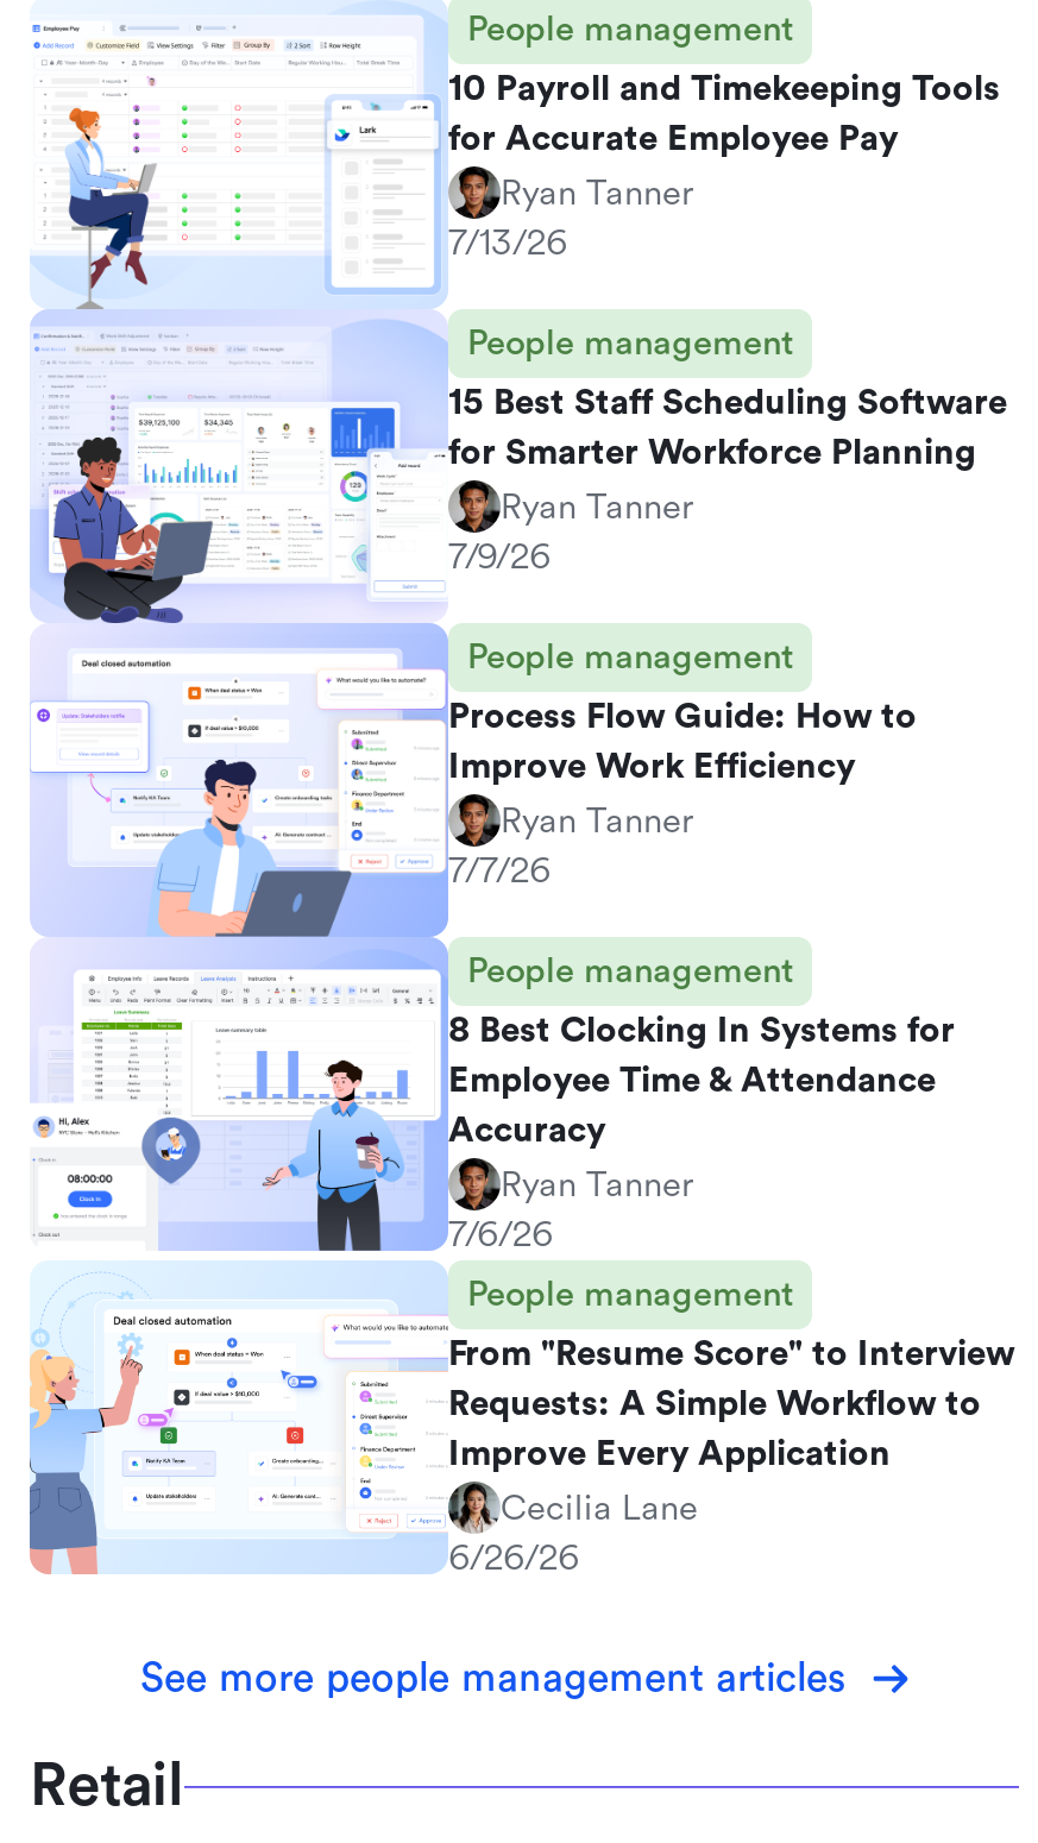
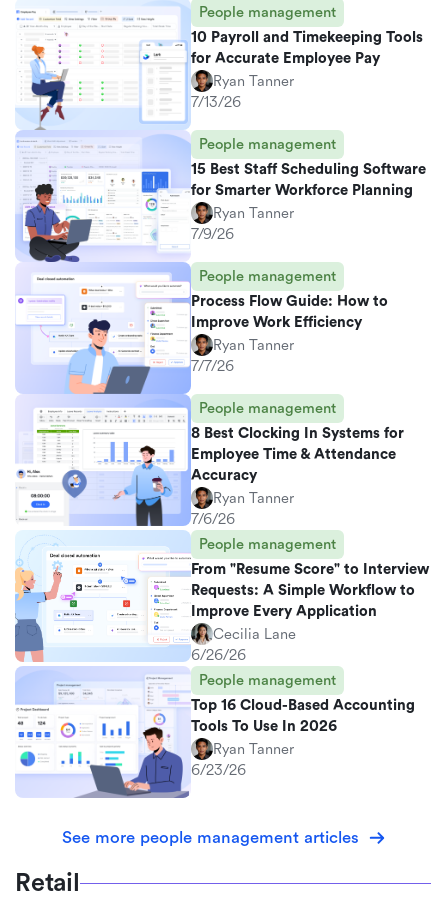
+ [image]
+ People management
+ Top 16 Cloud-Based Accounting
+ Tools To Use In 2026
+ Ryan Tanner
+ 6/23/26
